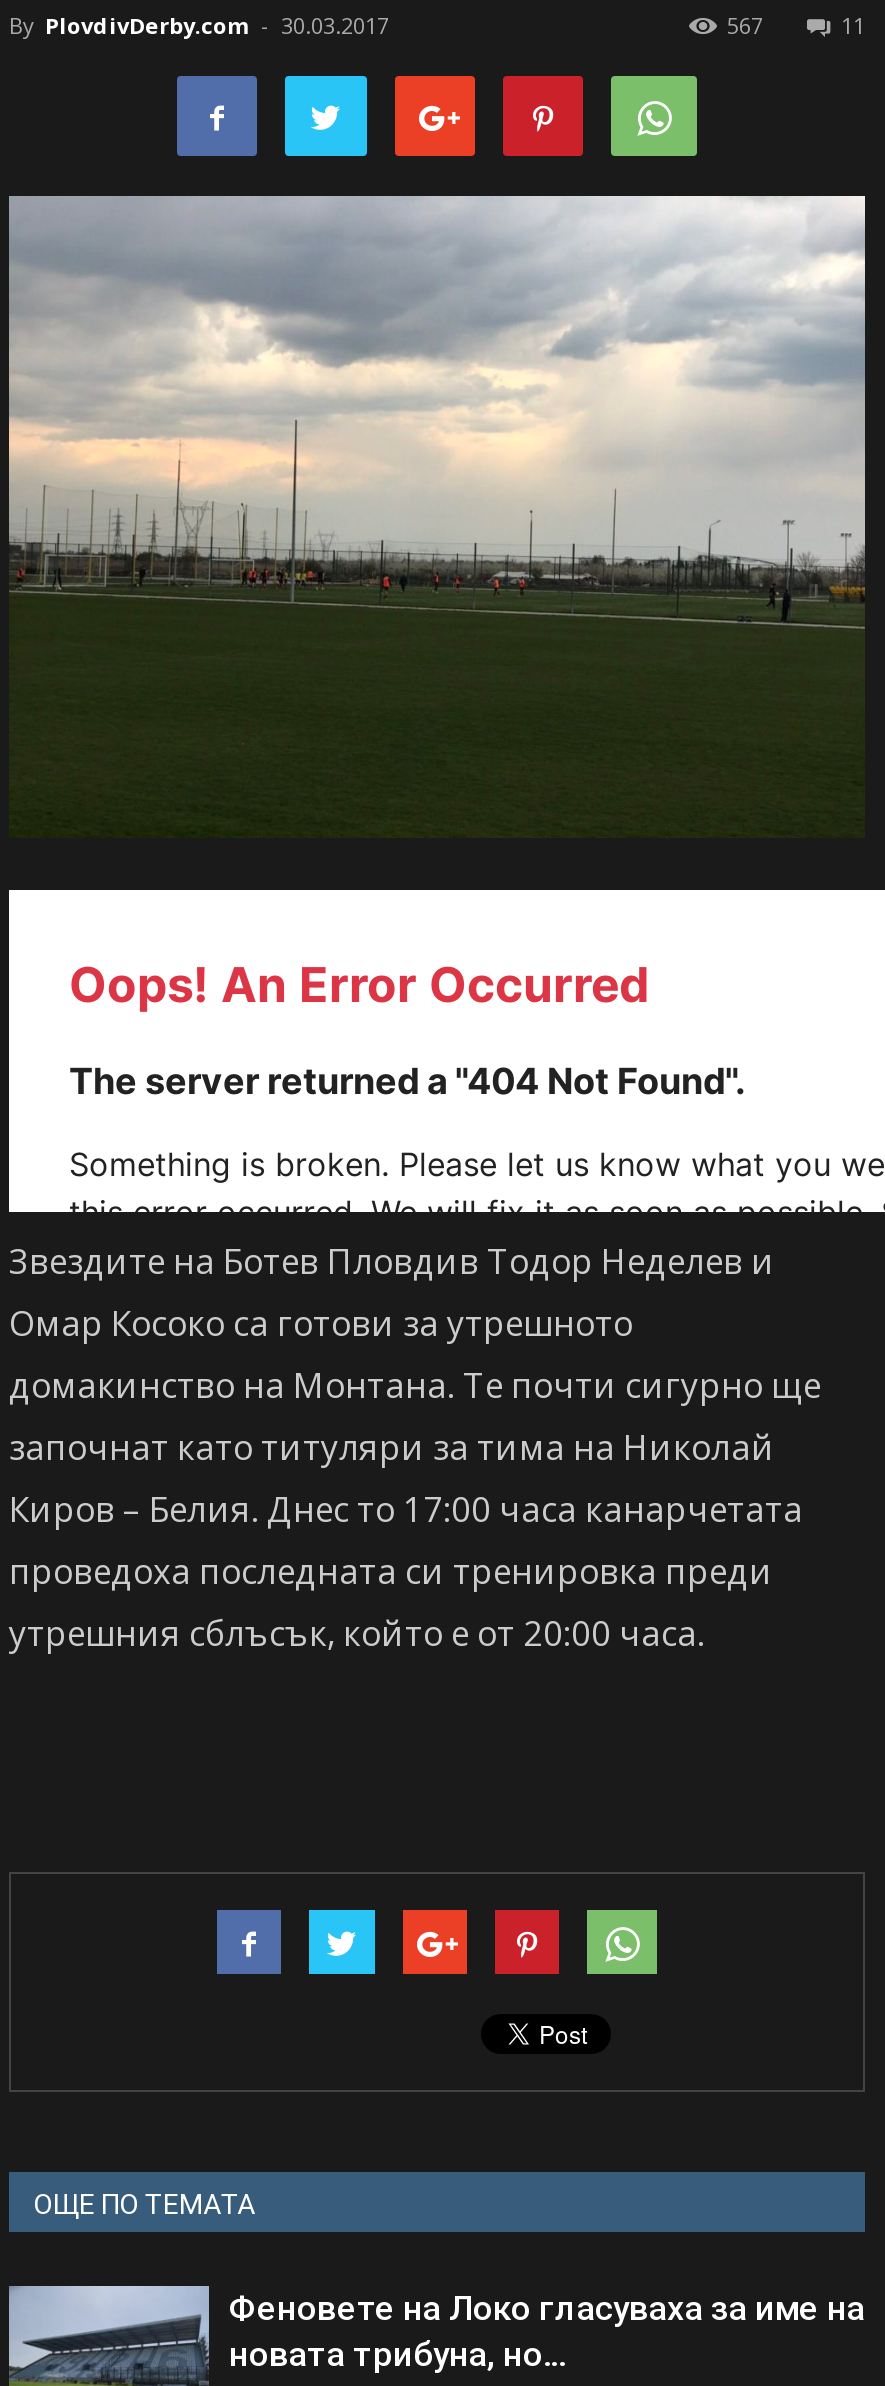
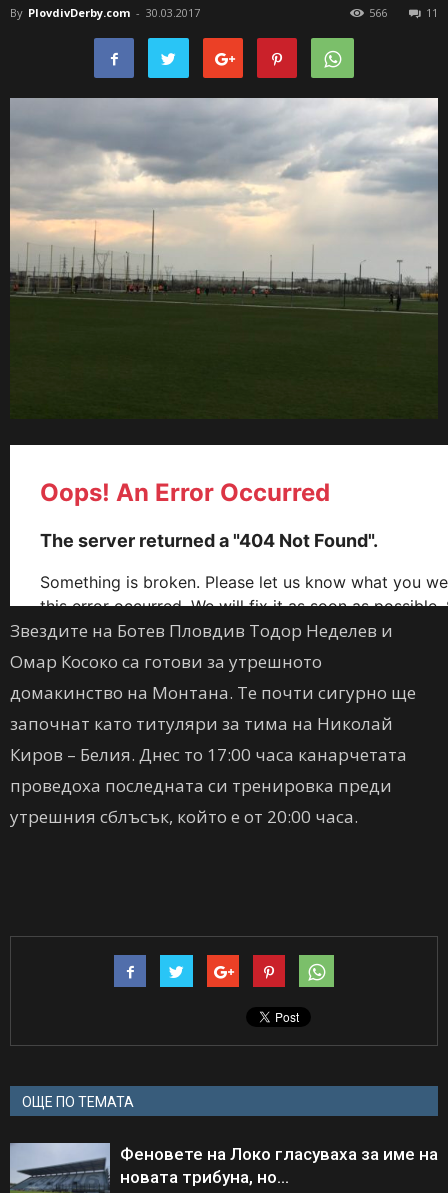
- 567
+ 566
